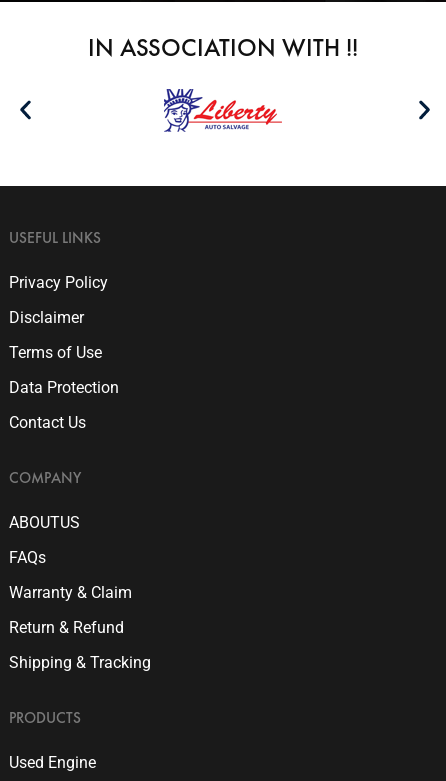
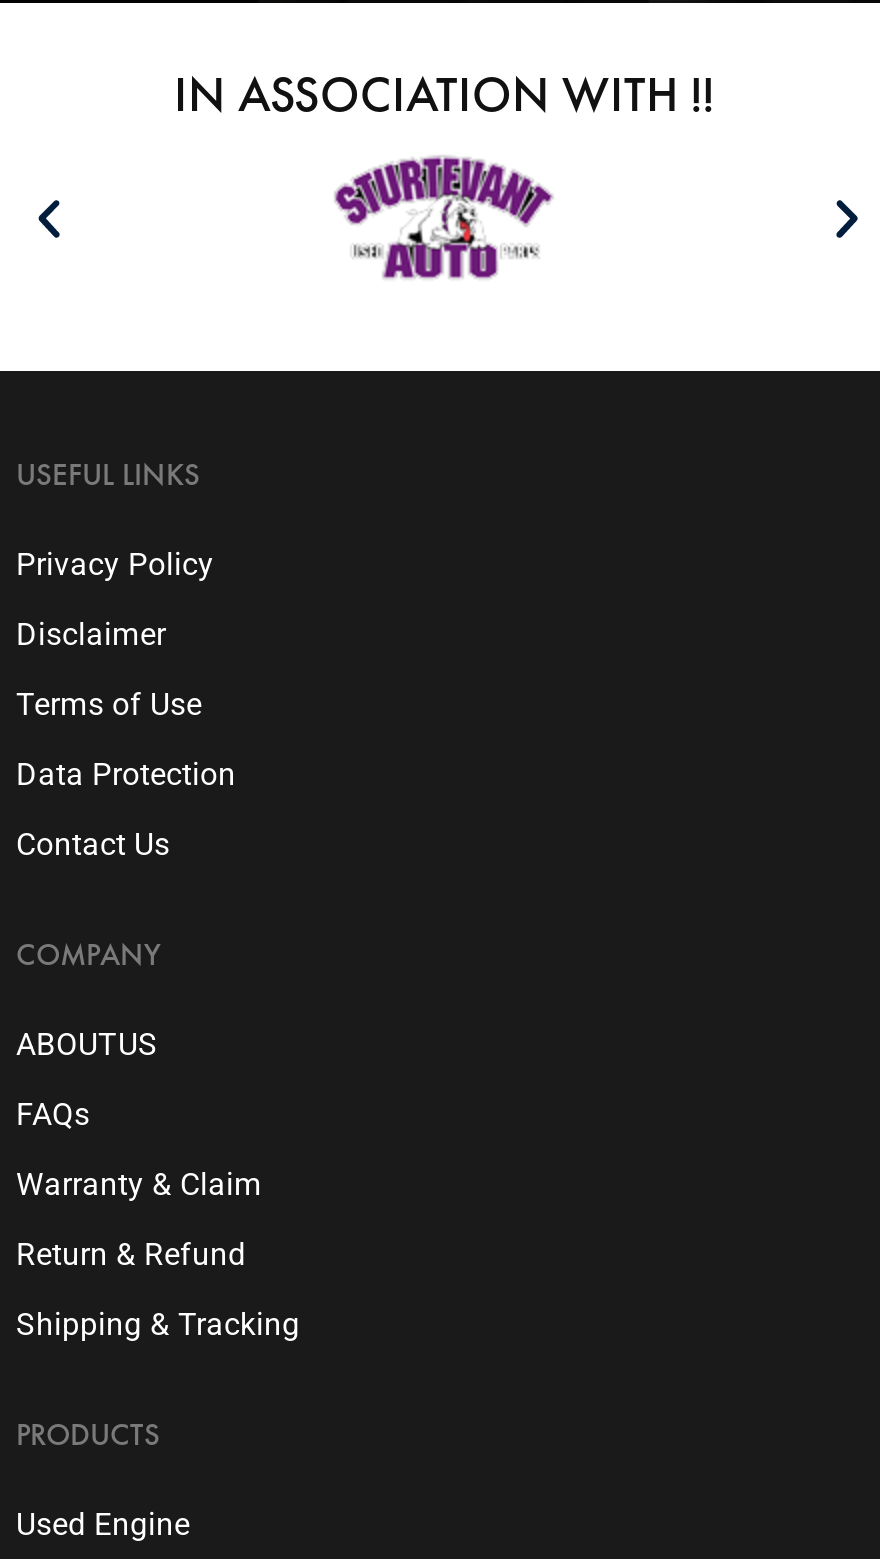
- [image]
+ [image]
